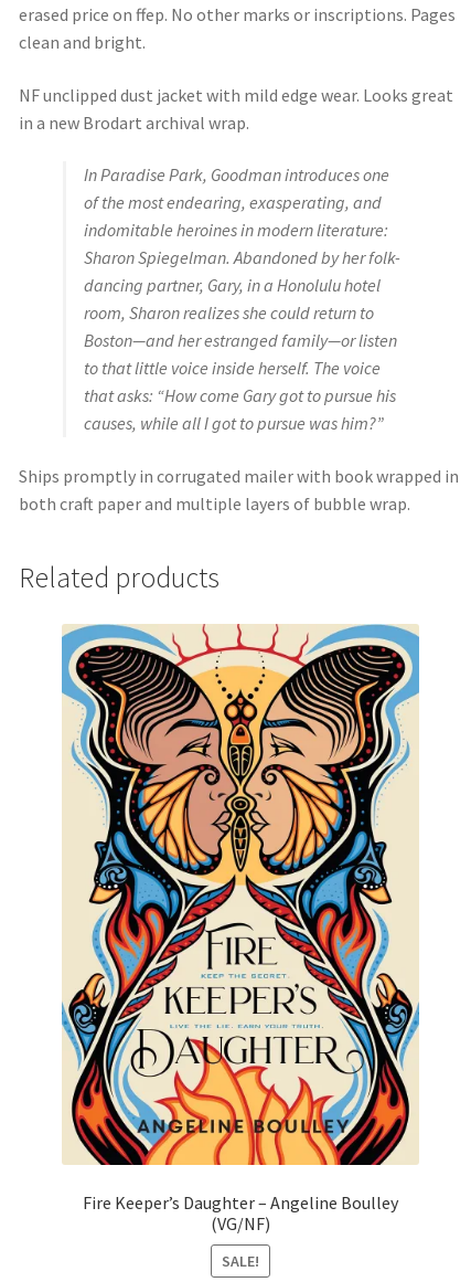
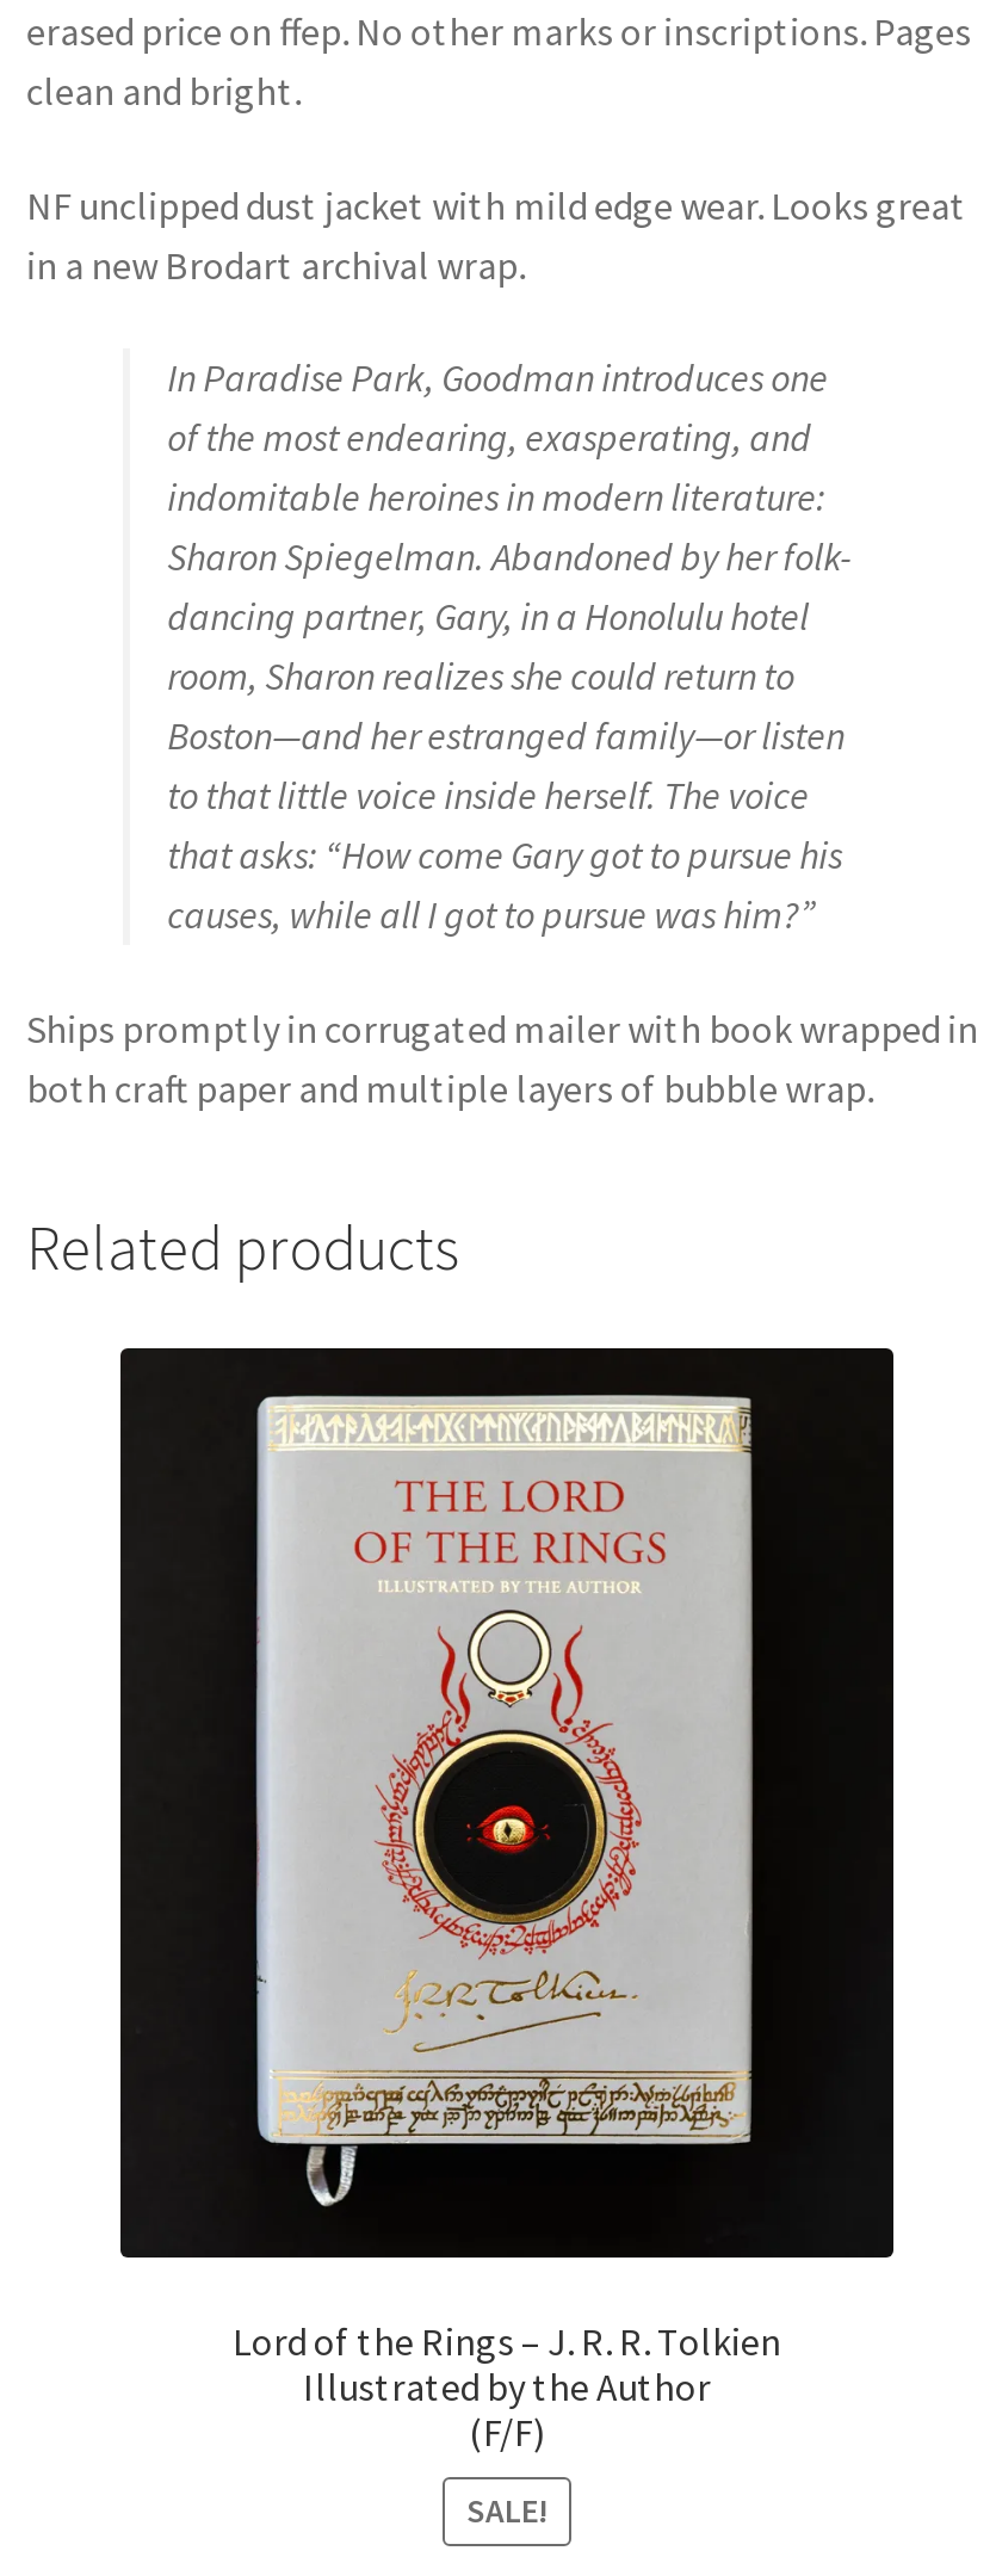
- [image]
- Fire Keeper’s Daughter – Angeline Boulley
- (VG/NF)
+ [image]
+ Lord of the Rings – J. R. R. Tolkien
+ Illustrated by the Author
+ (F/F)
